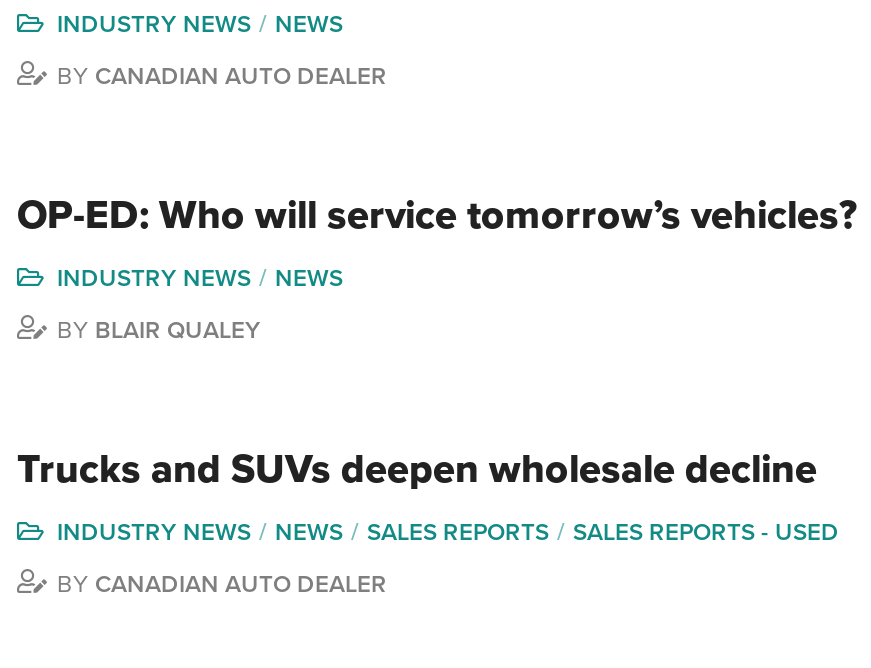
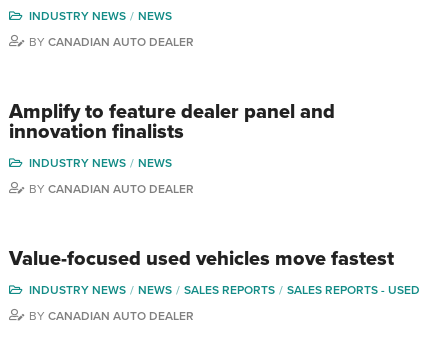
- OP-ED: Who will service tomorrow’s vehicles?
+ Amplify to feature dealer panel and
+ innovation finalists

- BY BLAIR QUALEY
+ BY CANADIAN AUTO DEALER

- Trucks and SUVs deepen wholesale decline
+ Value-focused used vehicles move fastest
